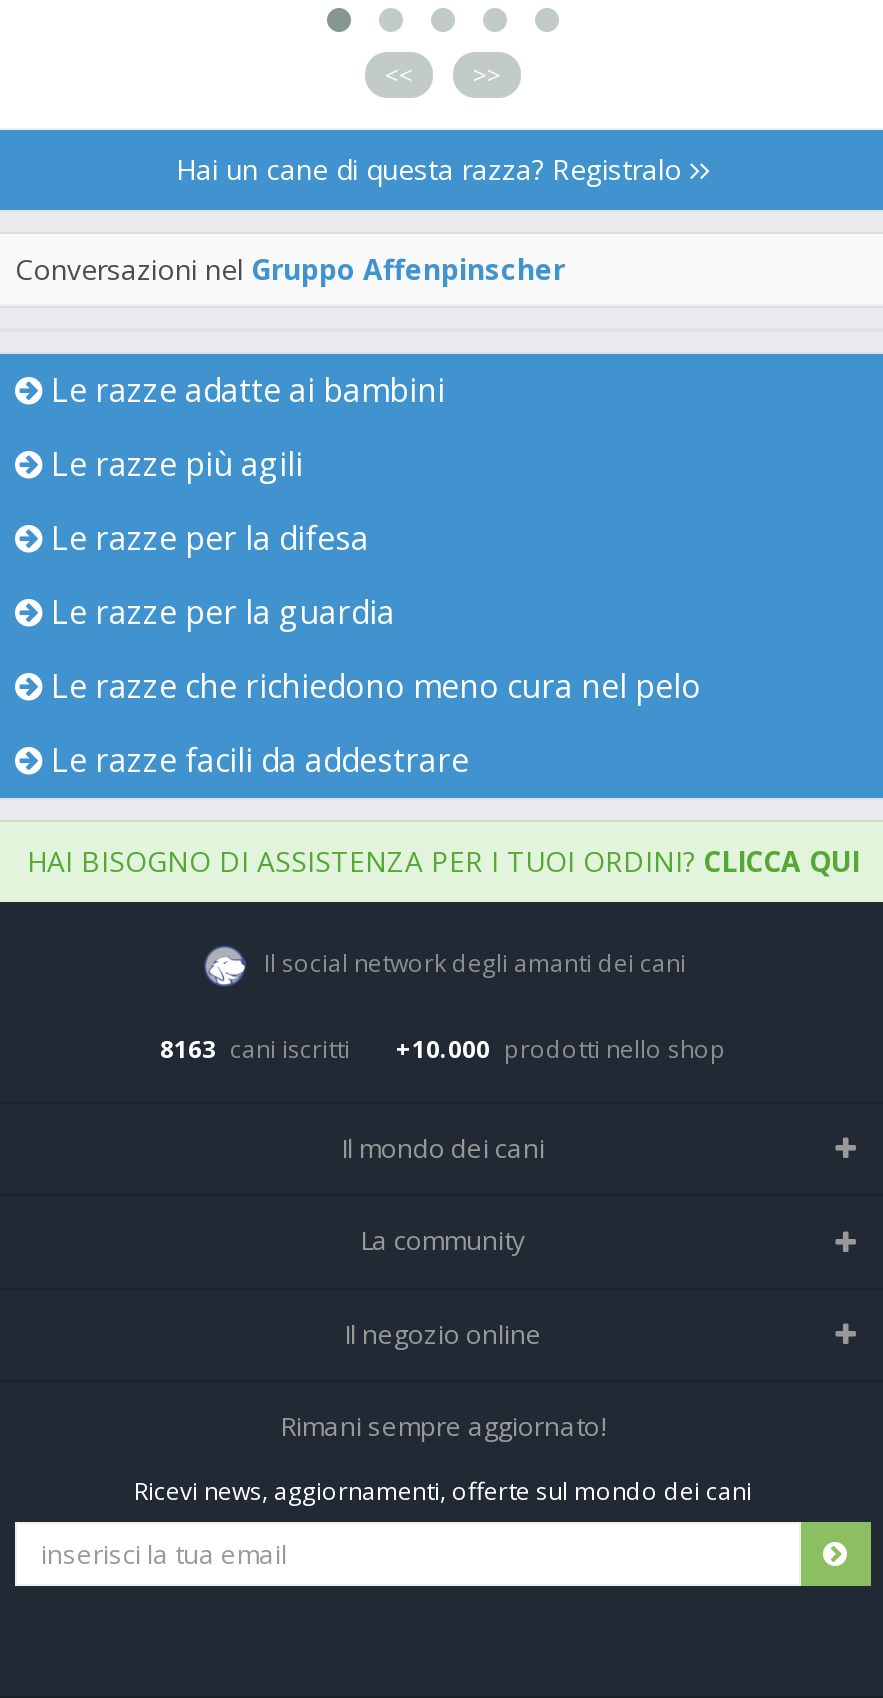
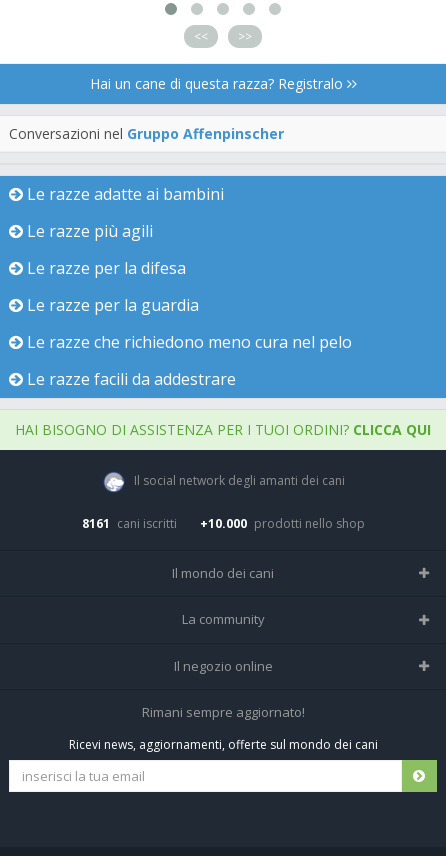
- 8163 cani iscritti
+ 8161 cani iscritti
